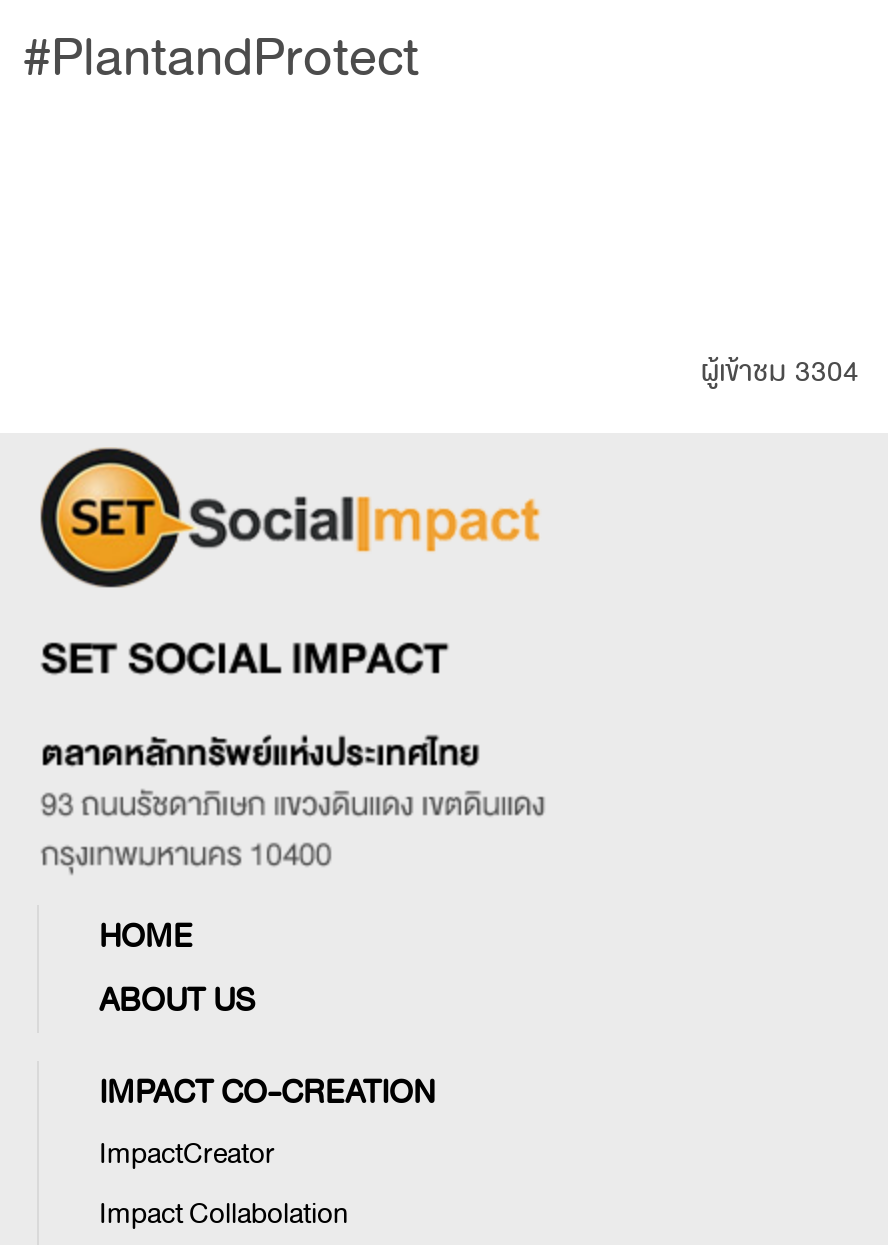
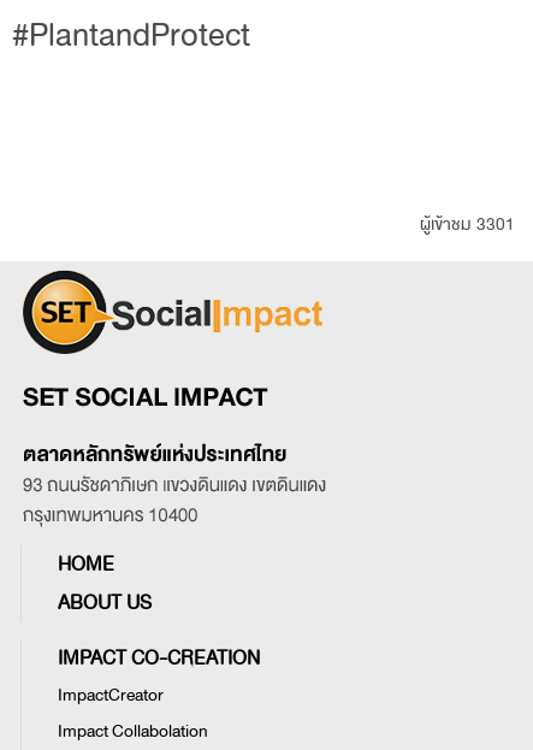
- ผู้เข้าชม 3304
+ ผู้เข้าชม 3301
